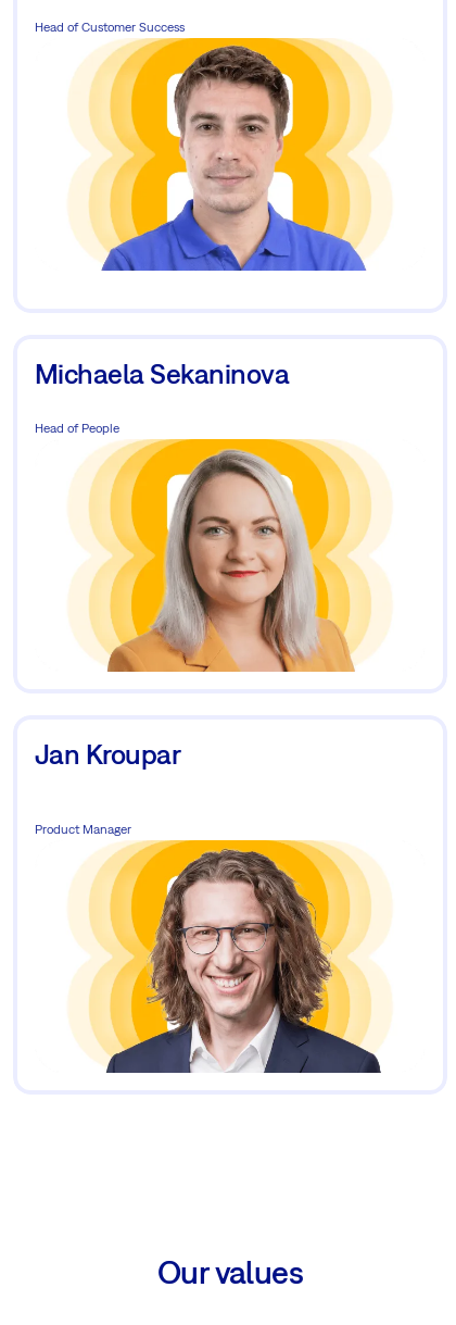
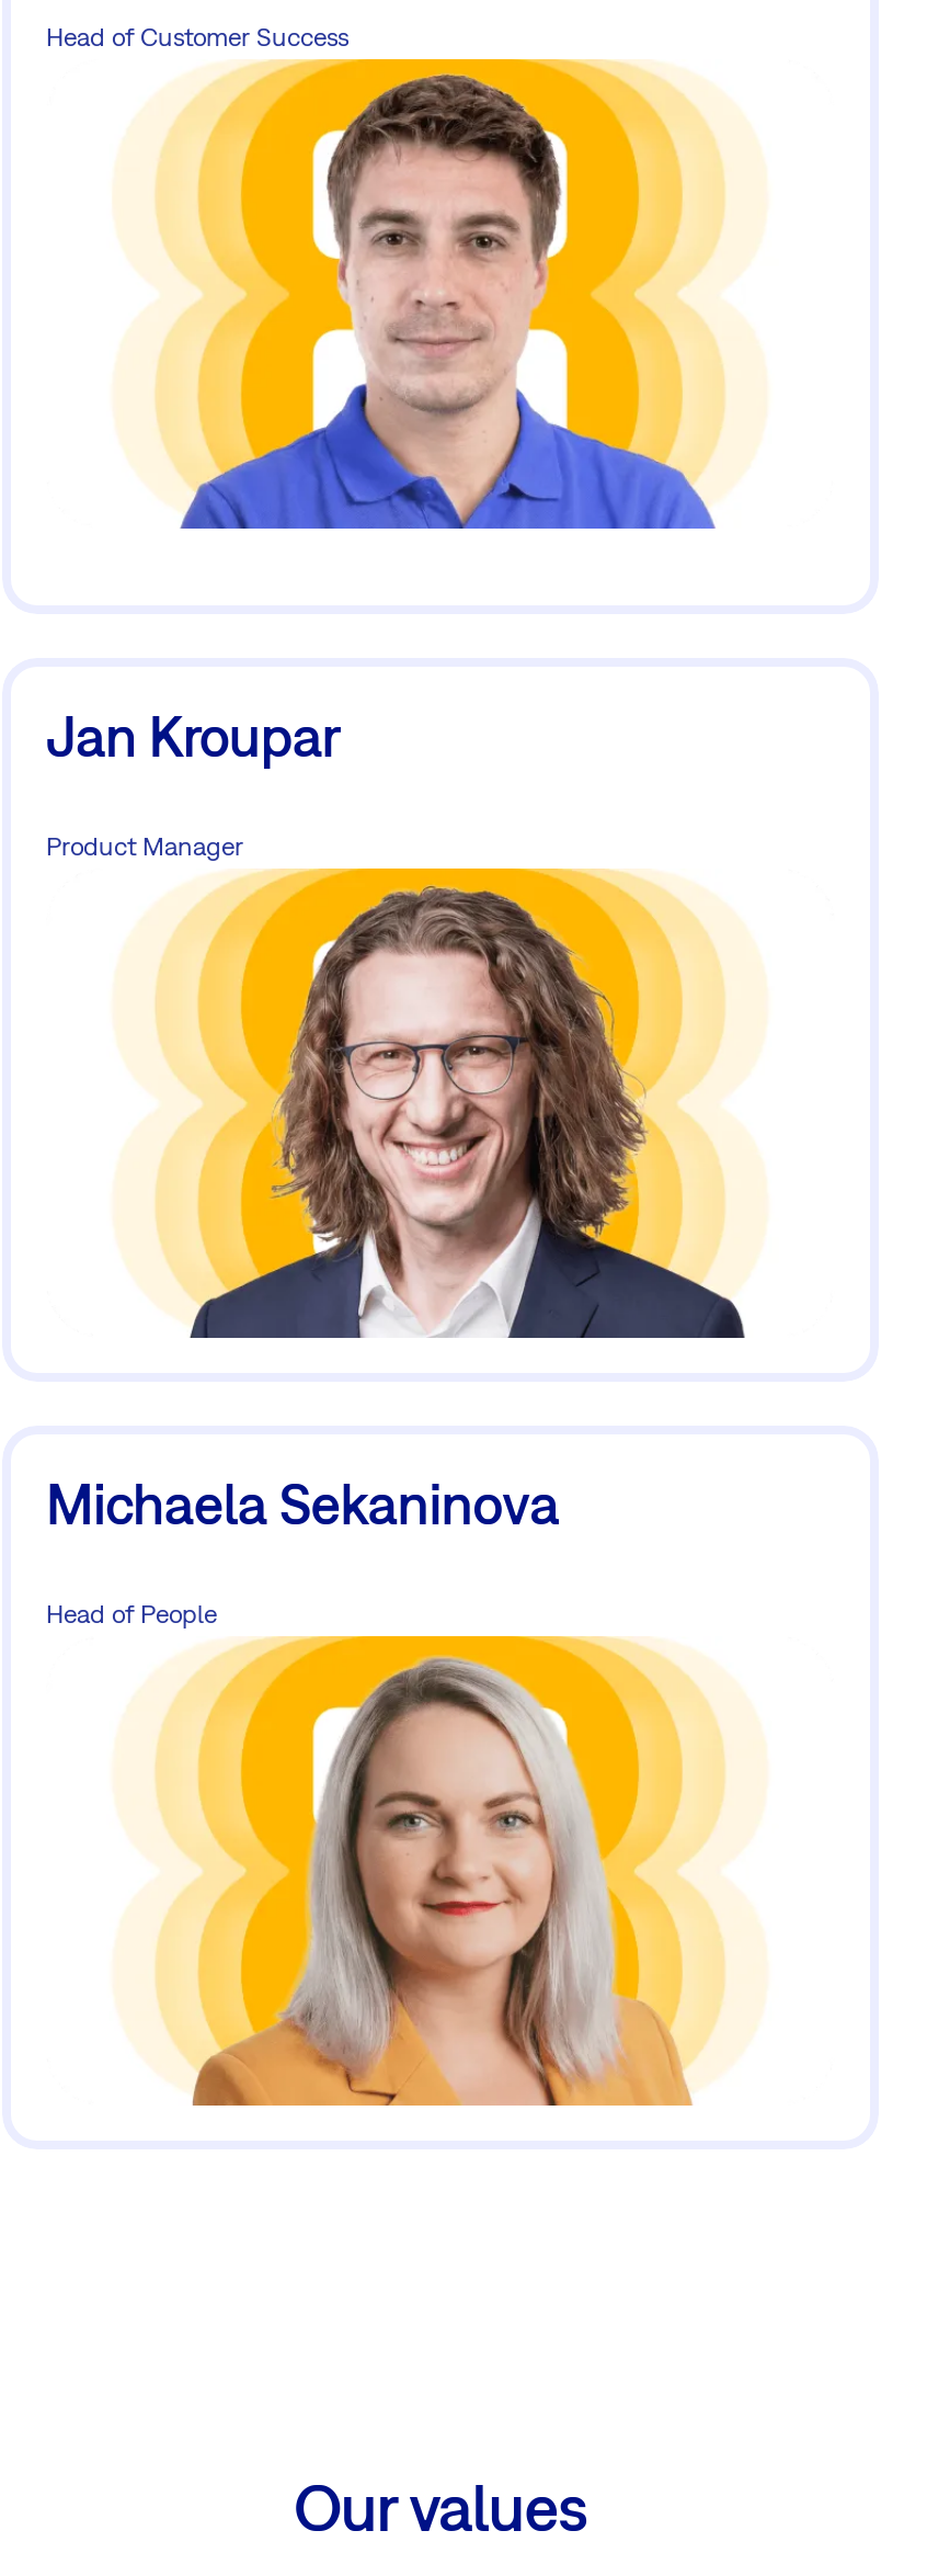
moved down: Michaela Sekaninova | Head of People

moved down: [image]

moved up: Jan Kroupar | Product Manager

moved up: [image]
